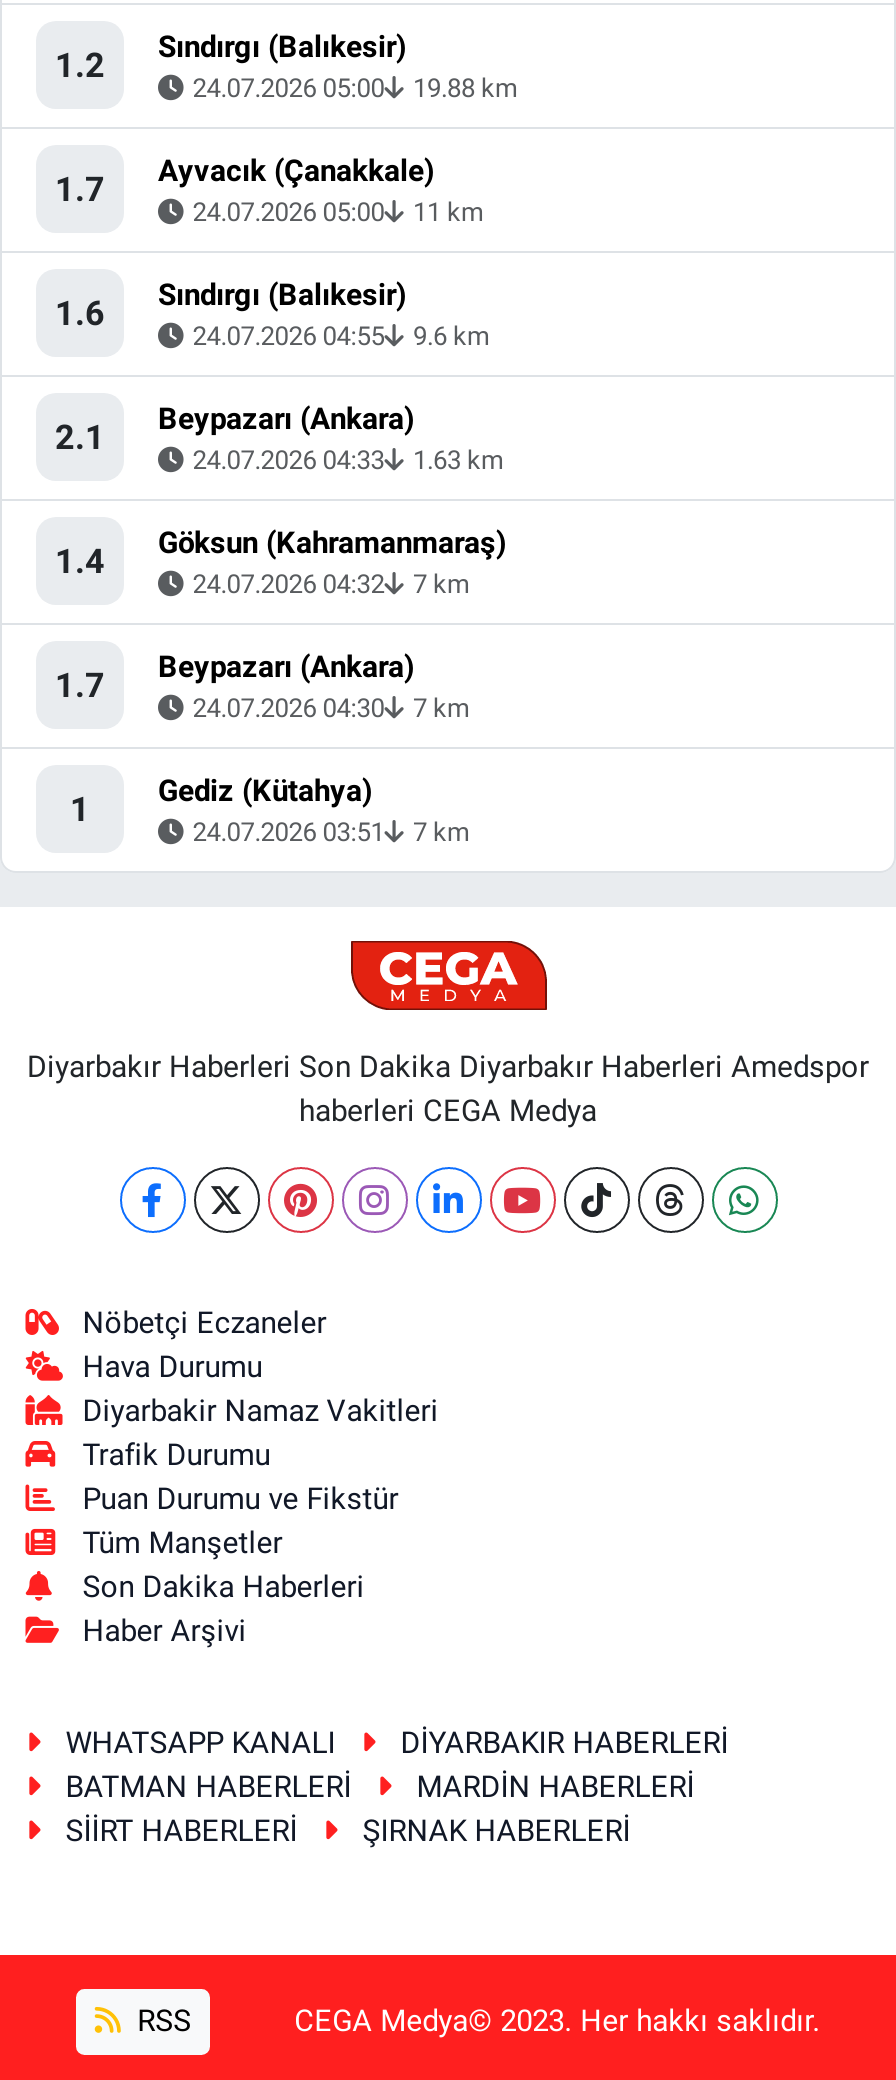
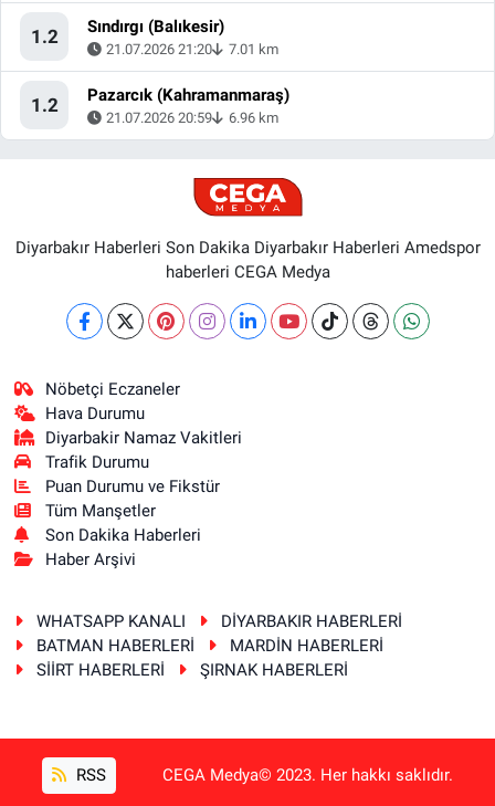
- 24.07.2026 05:00
- 19.88 km
- 1.7
- Ayvacık (Çanakkale)
- 24.07.2026 05:00
- 11 km
- 1.6
- Sındırgı (Balıkesir)
- 24.07.2026 04:55
- 9.6 km
- 2.1
- Beypazarı (Ankara)
- 24.07.2026 04:33
- 1.63 km
- 1.4
- Göksun (Kahramanmaraş)
- 24.07.2026 04:32
- 7 km
- 1.7
- Beypazarı (Ankara)
- 24.07.2026 04:30
- 7 km
- 1
- Gediz (Kütahya)
- 24.07.2026 03:51
- 7 km
+ 21.07.2026 21:20
+ 7.01 km
+ 1.2
+ Pazarcık (Kahramanmaraş)
+ 21.07.2026 20:59
+ 6.96 km
